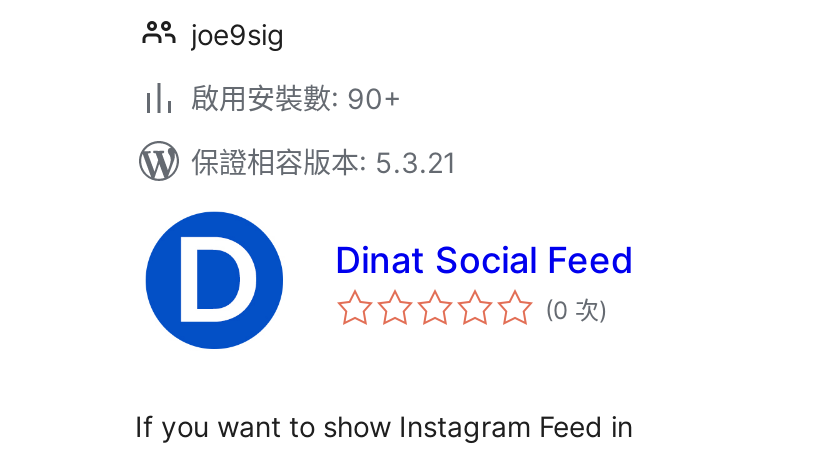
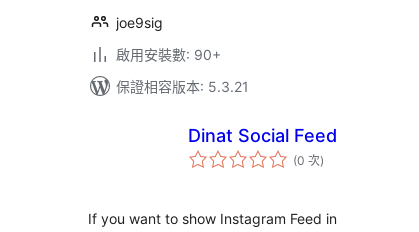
- [image]
